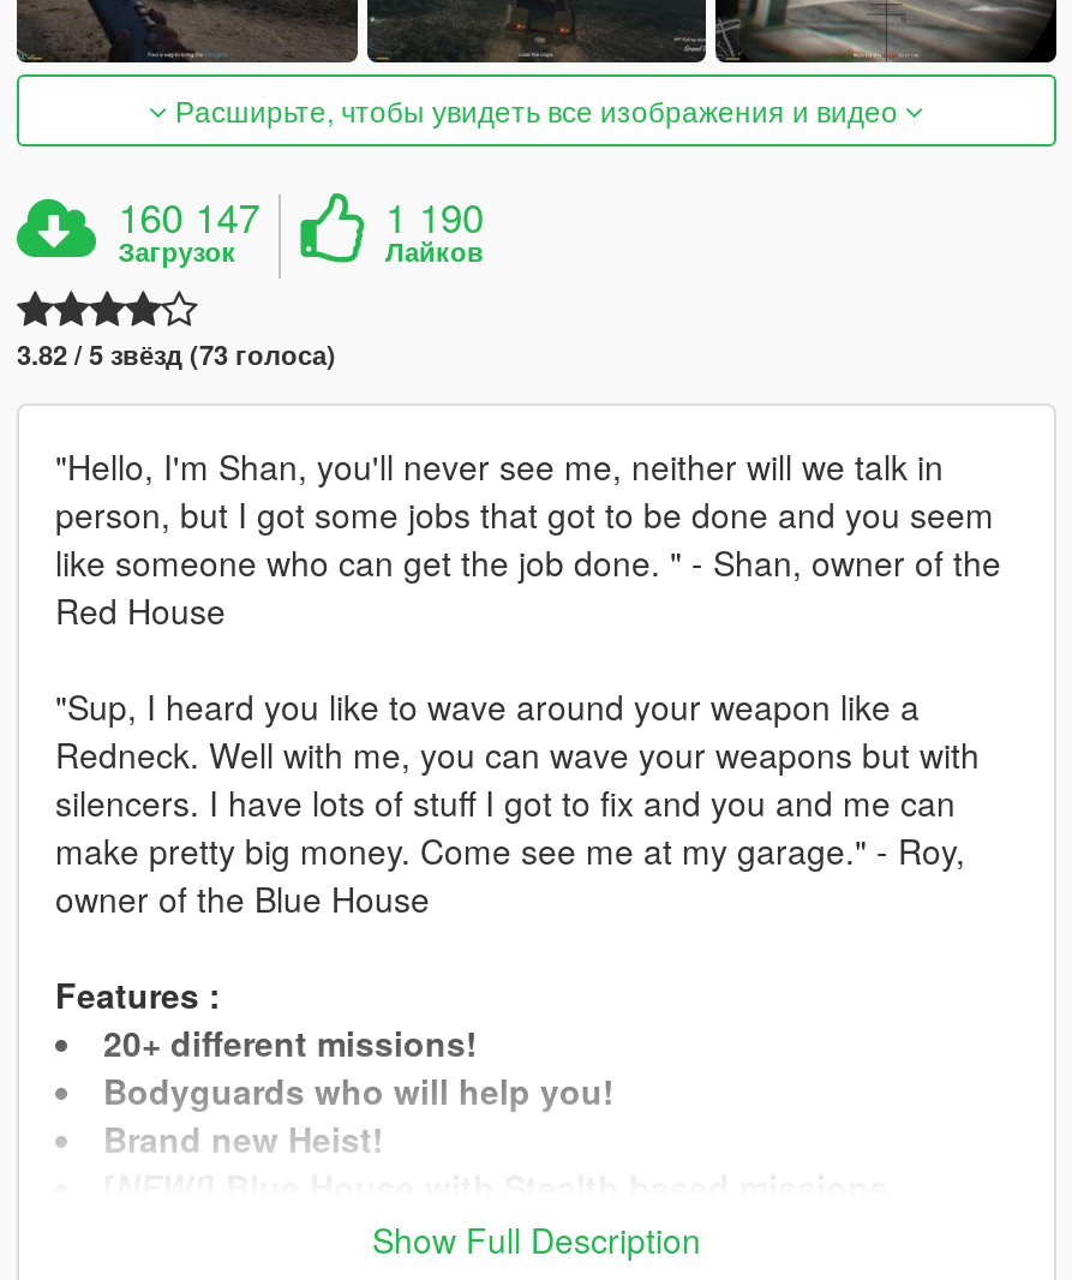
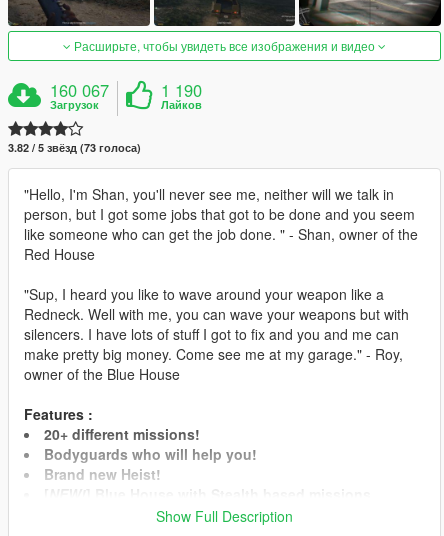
- 160 147
+ 160 067
